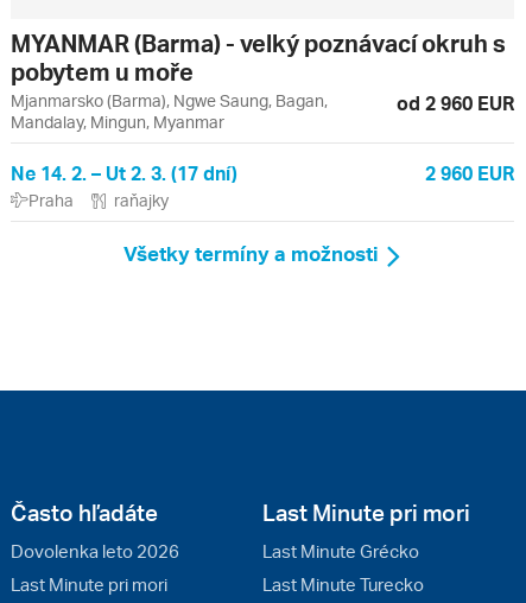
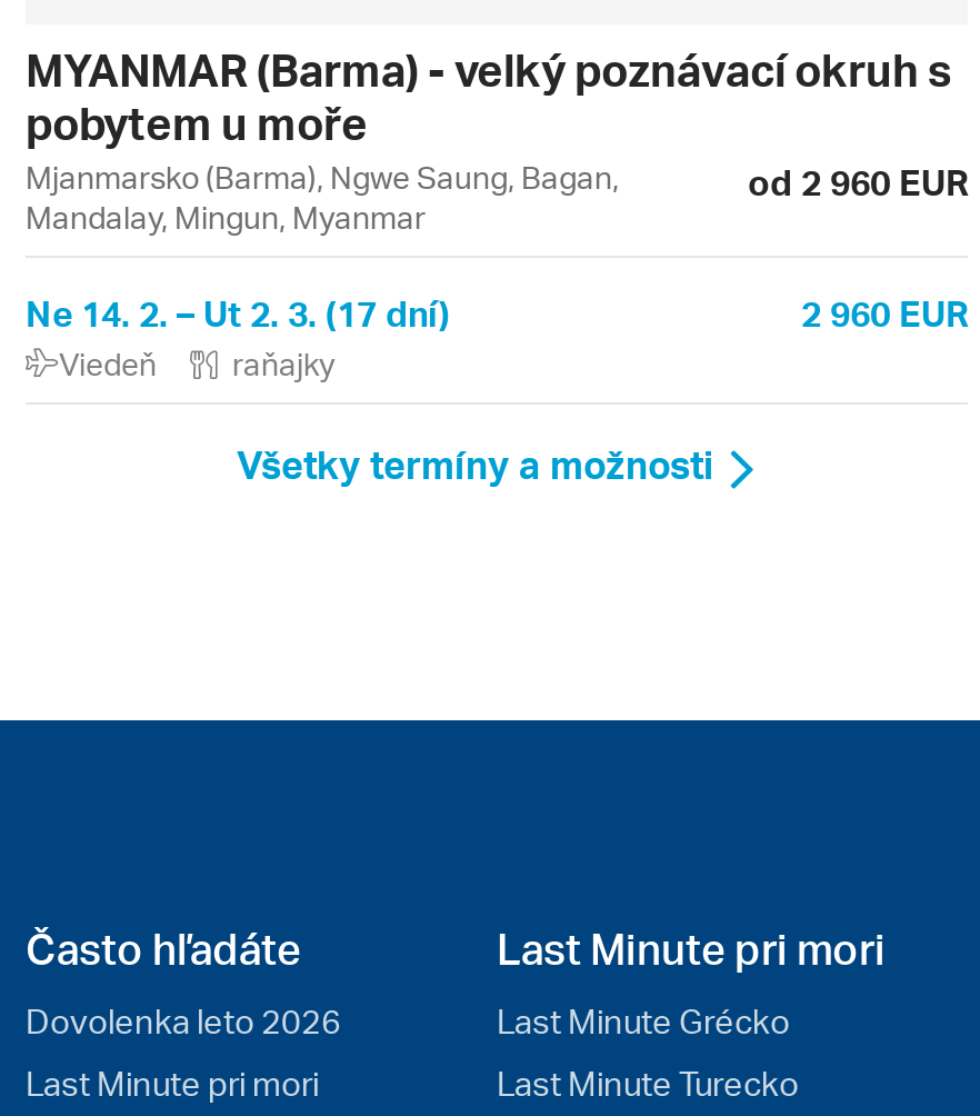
- Praha
+ Viedeň
